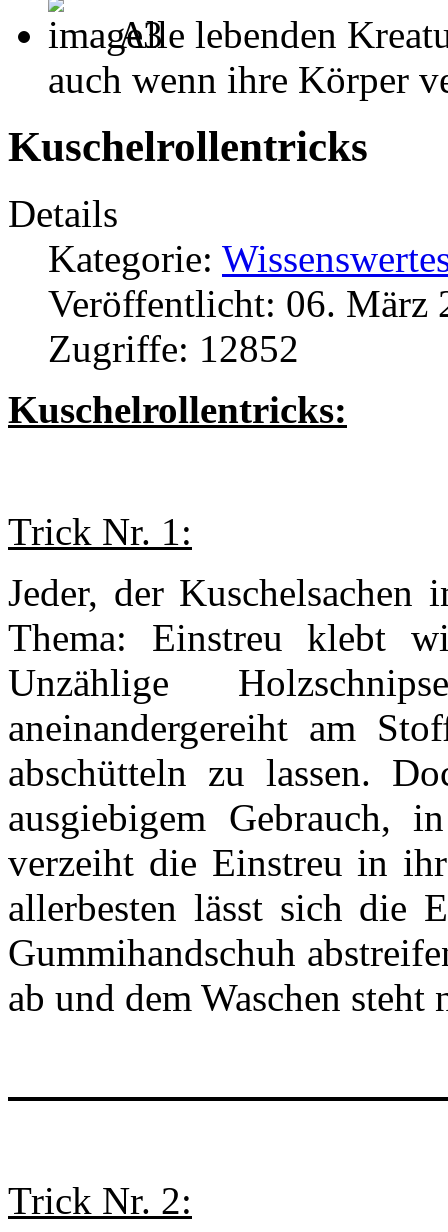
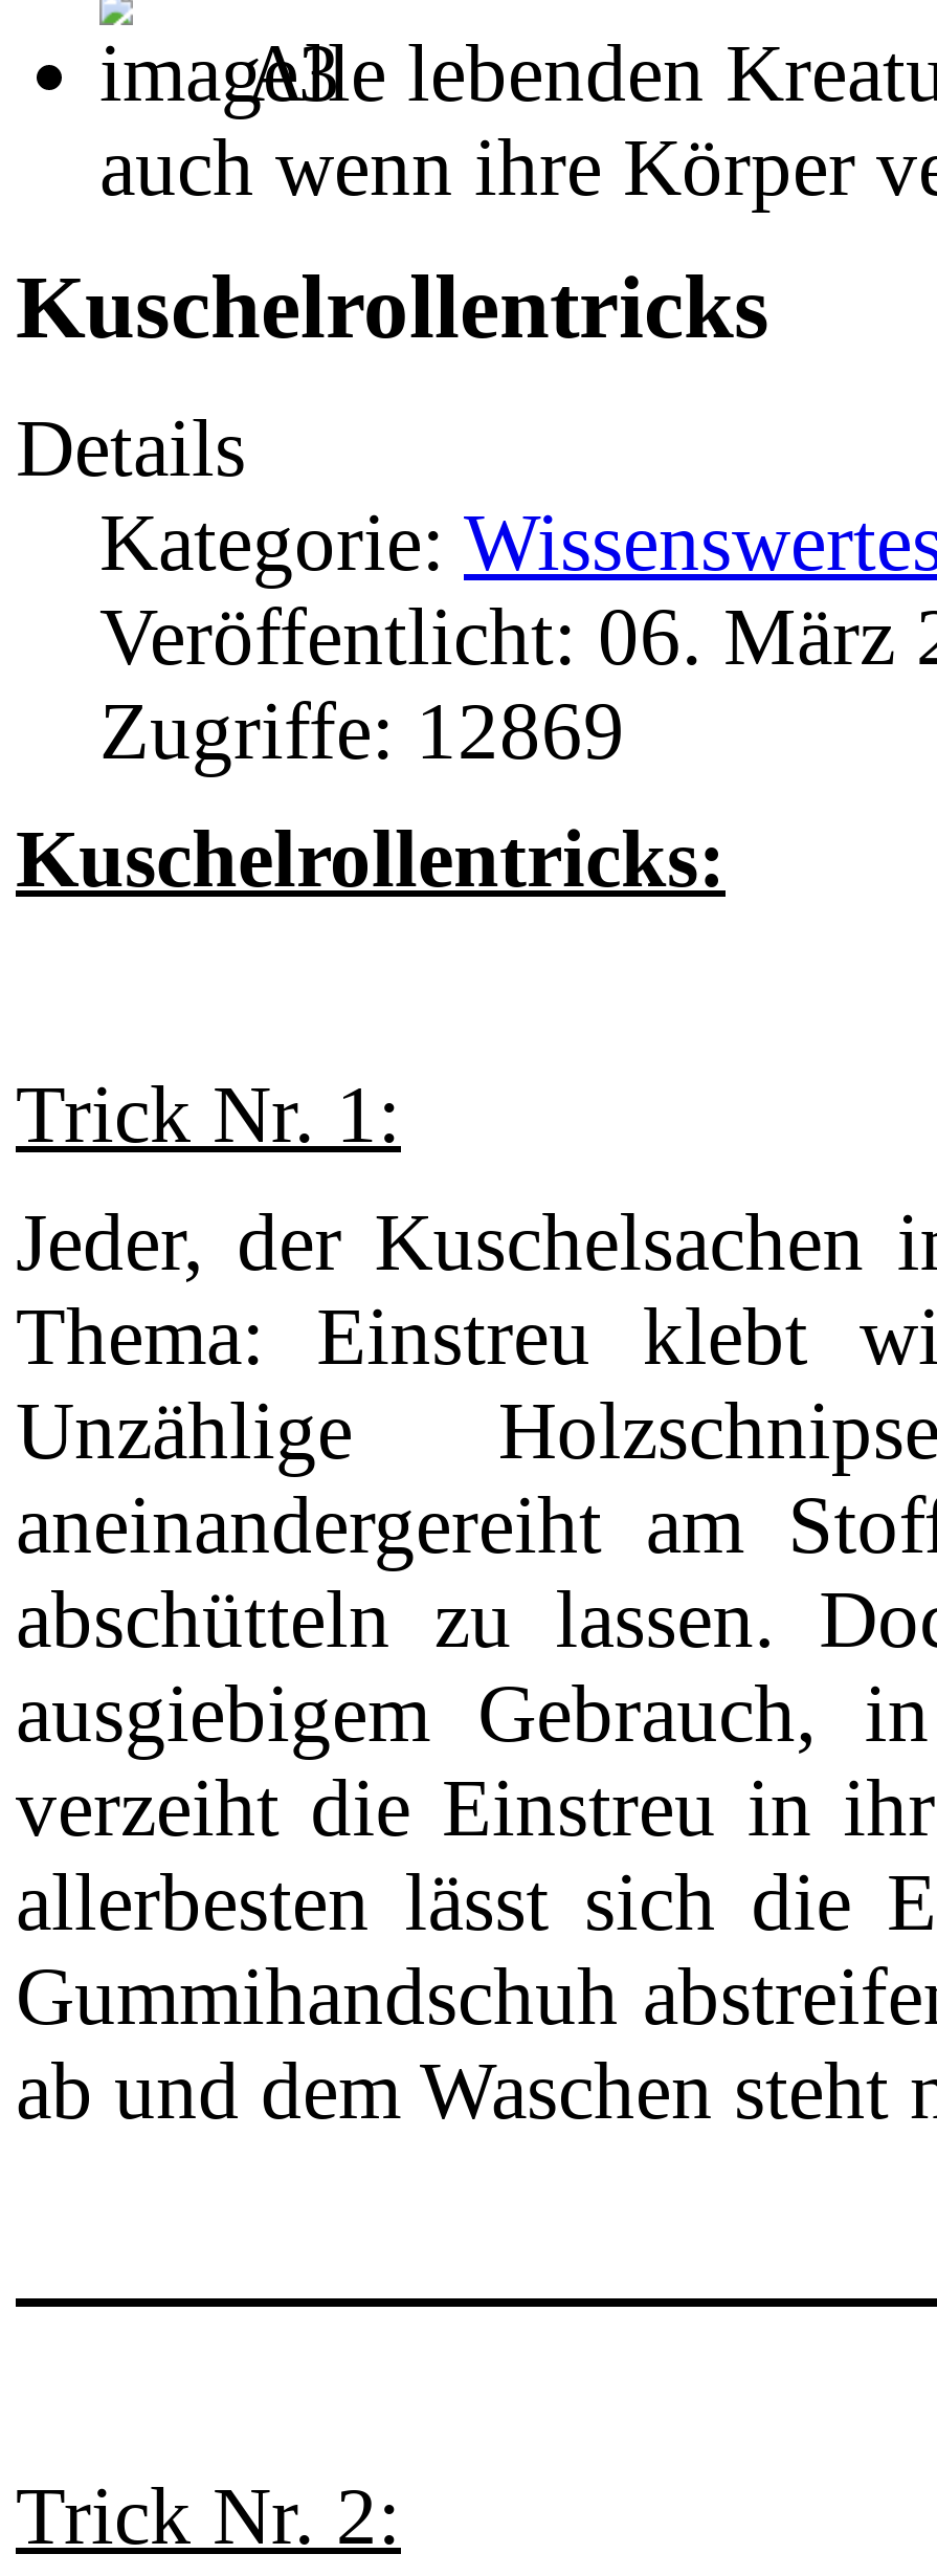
- Zugriffe: 12852
+ Zugriffe: 12869
